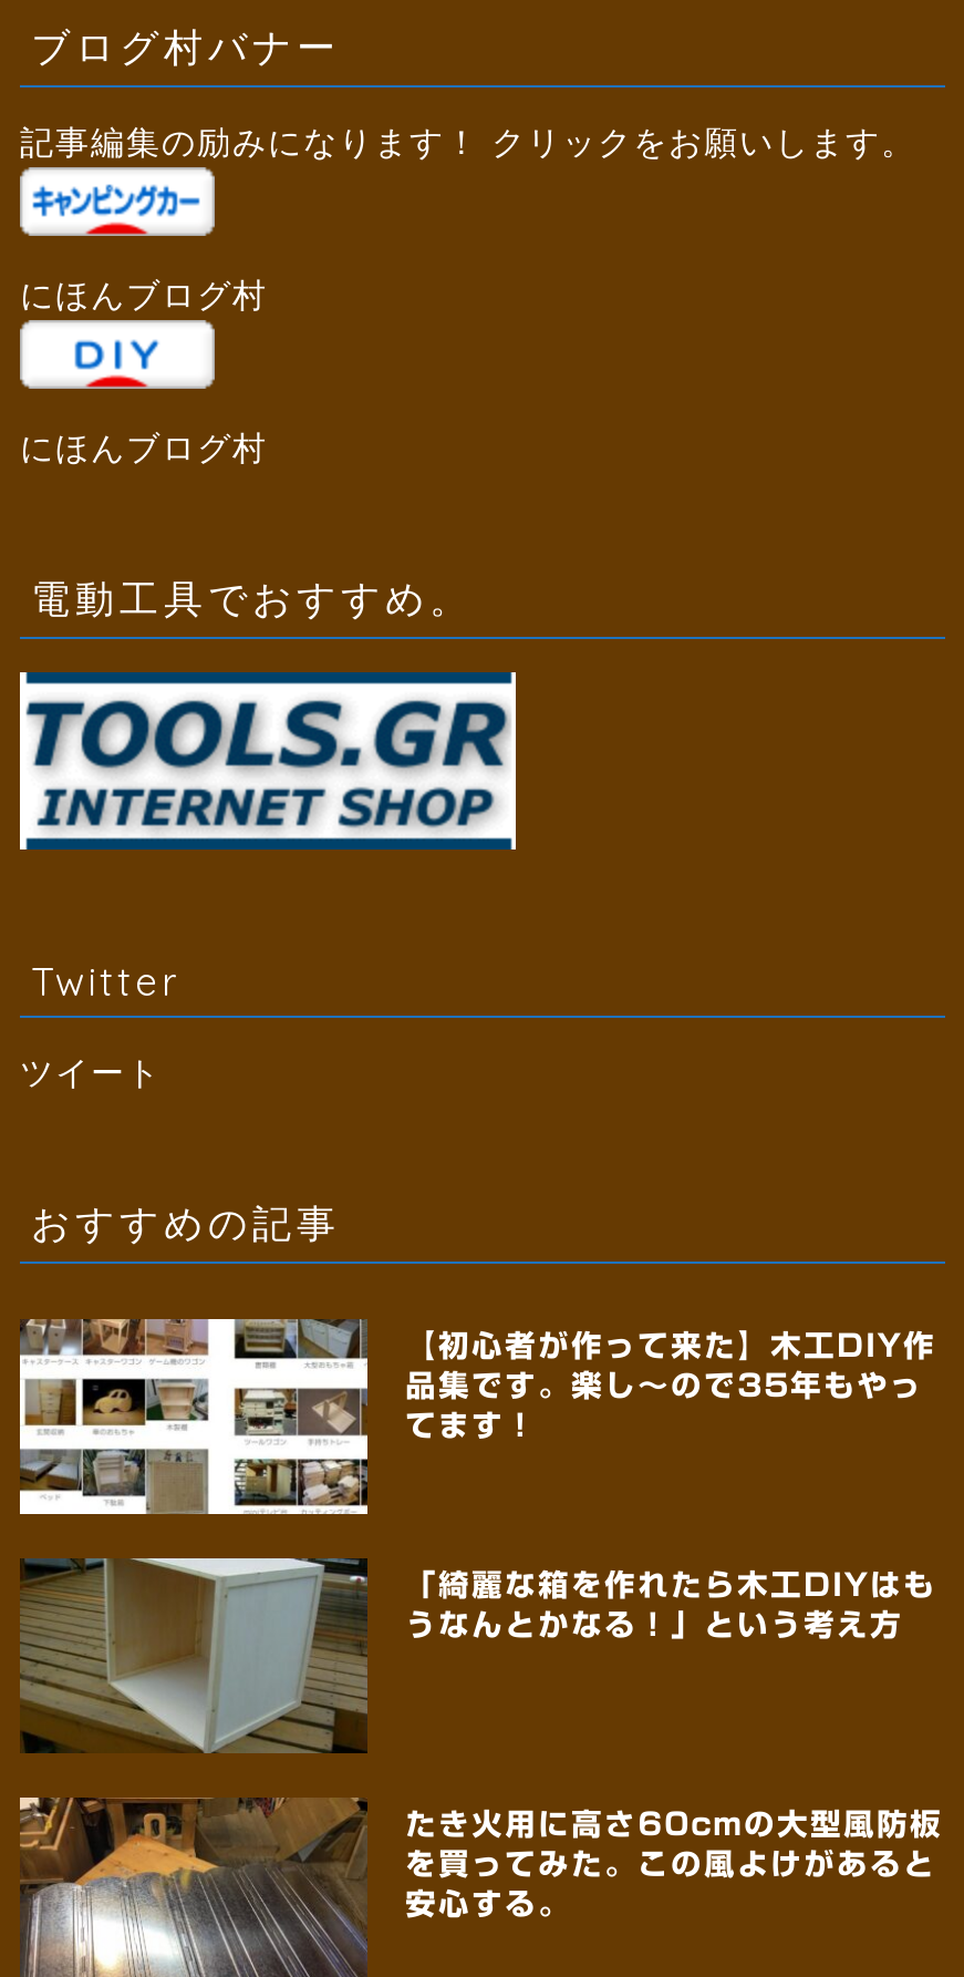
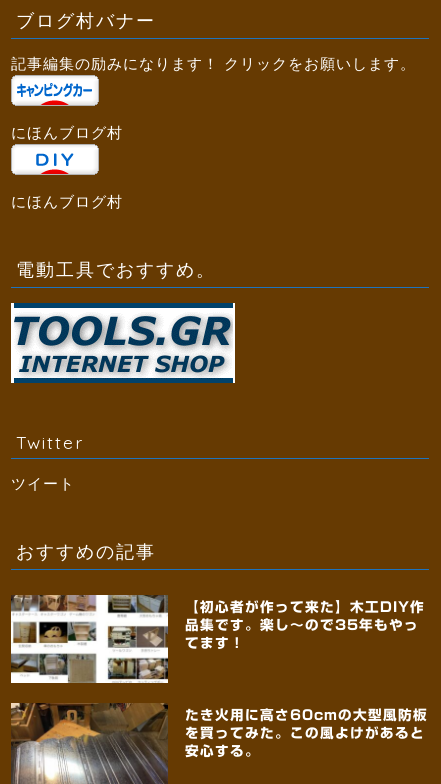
- [image]
- 「綺麗な箱を作れたら木工DIYはも
- うなんとかなる！」という考え方
